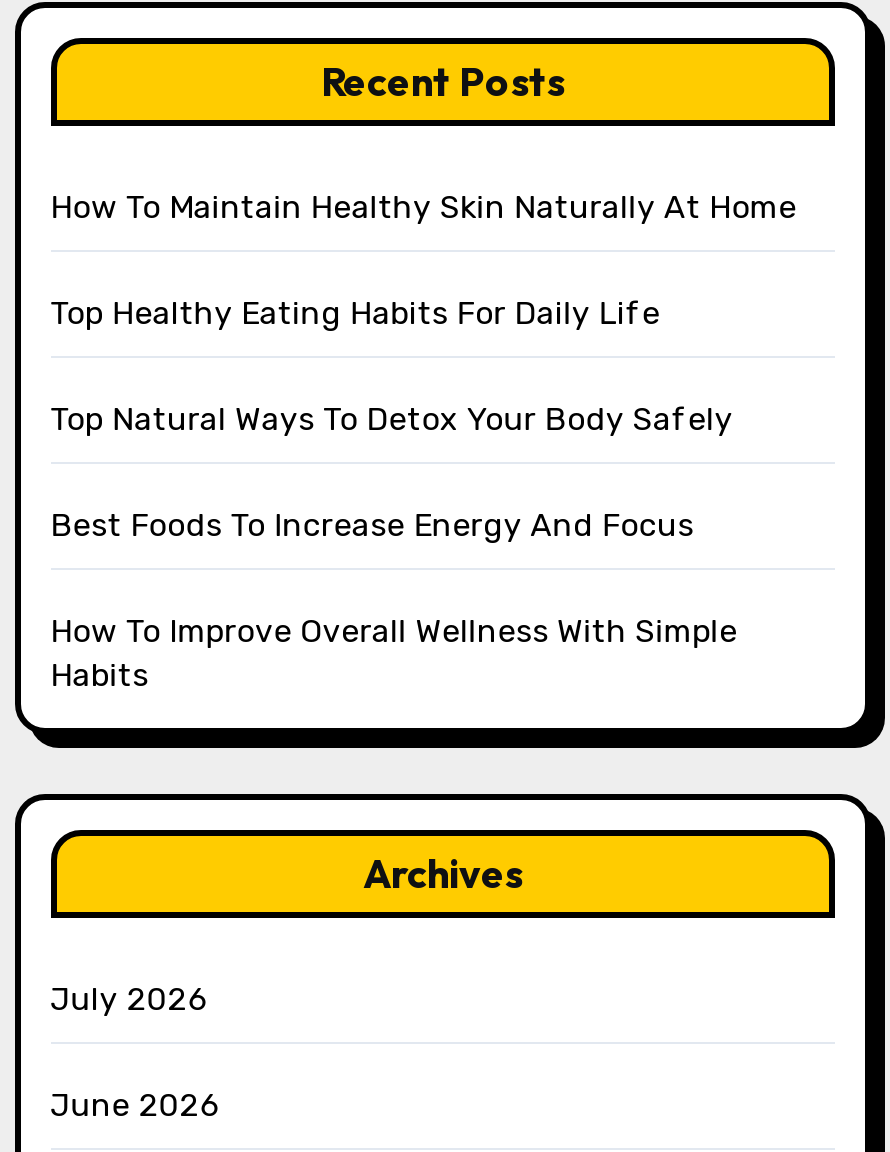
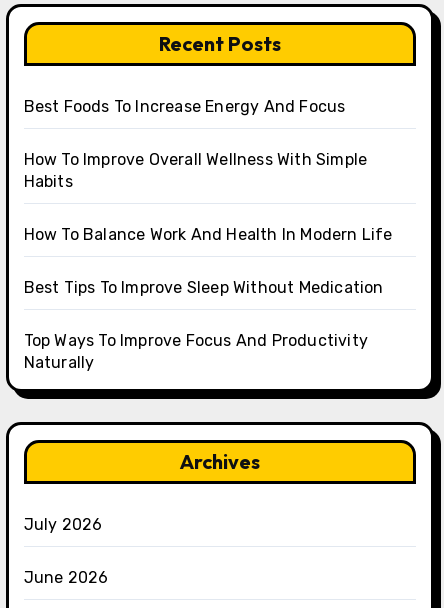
- How To Maintain Healthy Skin Naturally At Home
- Top Healthy Eating Habits For Daily Life
- Top Natural Ways To Detox Your Body Safely

moved up: Best Foods To Increase Energy And Focus | How To Improve Overall Wellness With Simple | Habits

+ How To Balance Work And Health In Modern Life
+ Best Tips To Improve Sleep Without Medication
+ Top Ways To Improve Focus And Productivity
+ Naturally
